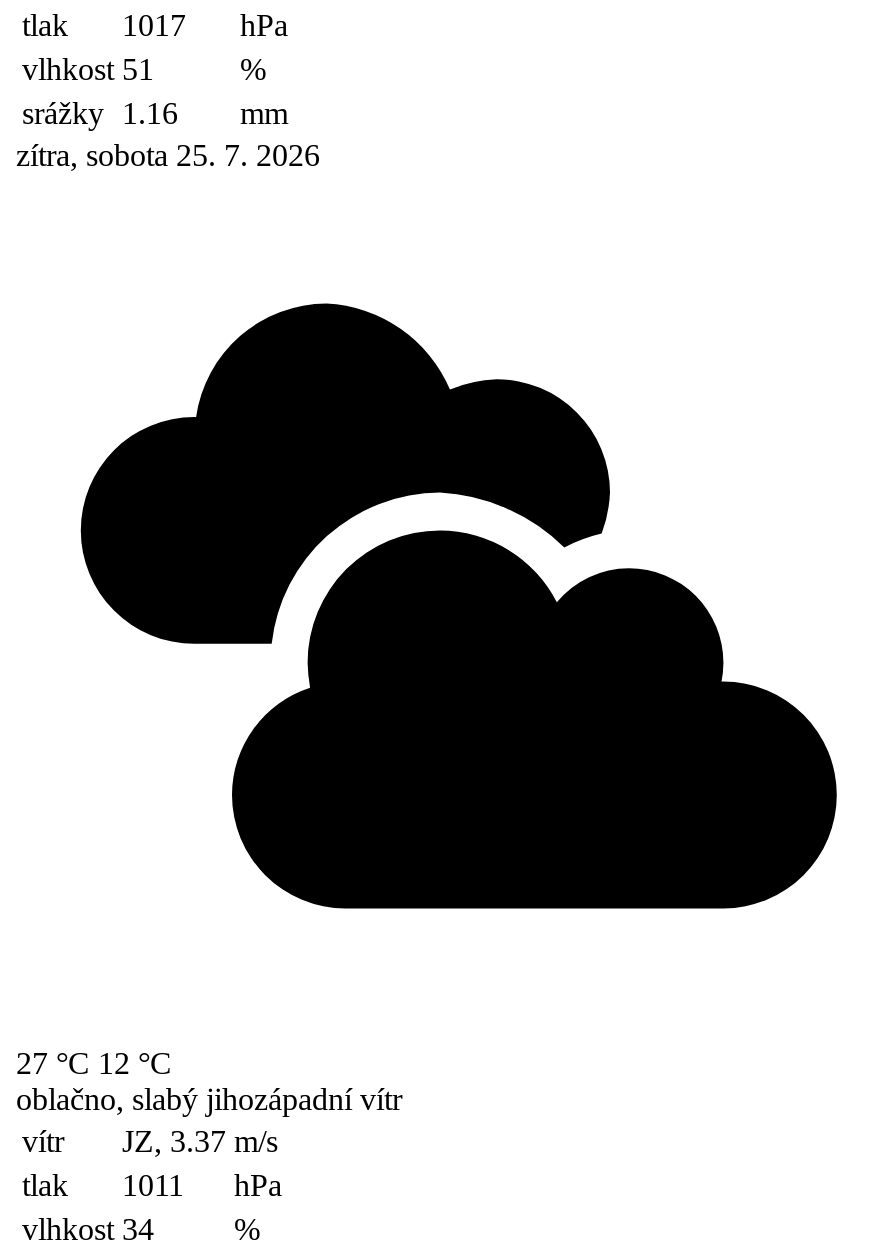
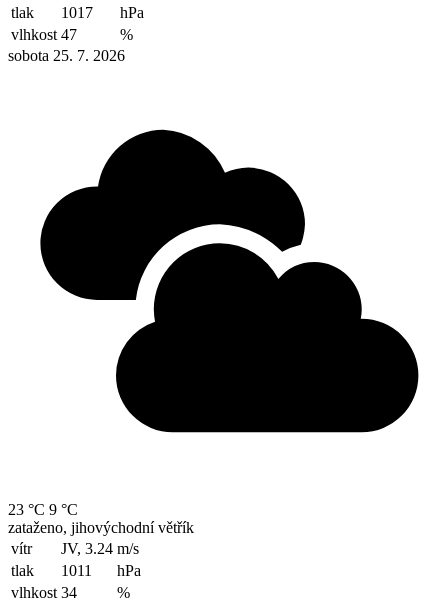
- vlhkost 51
+ vlhkost 47

- srážky 1.16
- mm
- zítra, sobota 25. 7. 2026
+ sobota 25. 7. 2026

- 27 °C 12 °C
- oblačno, slabý jihozápadní vítr
+ 23 °C 9 °C
+ zataženo, jihovýchodní větřík

- vítr JZ, 3.37 m/s
+ vítr JV, 3.24 m/s
